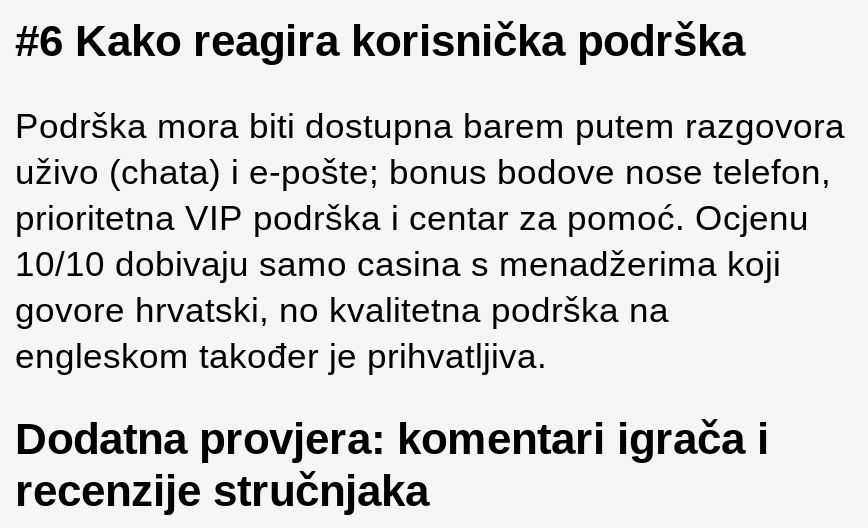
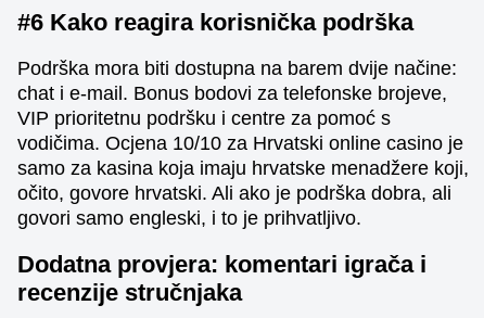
- Podrška mora biti dostupna barem putem razgovora
- uživo (chata) i e-pošte; bonus bodove nose telefon,
- prioritetna VIP podrška i centar za pomoć. Ocjenu
- 10/10 dobivaju samo casina s menadžerima koji
- govore hrvatski, no kvalitetna podrška na
- engleskom također je prihvatljiva.
+ Podrška mora biti dostupna na barem dvije načine:
+ chat i e-mail. Bonus bodovi za telefonske brojeve,
+ VIP prioritetnu podršku i centre za pomoć s
+ vodičima. Ocjena 10/10 za Hrvatski online casino je
+ samo za kasina koja imaju hrvatske menadžere koji,
+ očito, govore hrvatski. Ali ako je podrška dobra, ali
+ govori samo engleski, i to je prihvatljivo.
